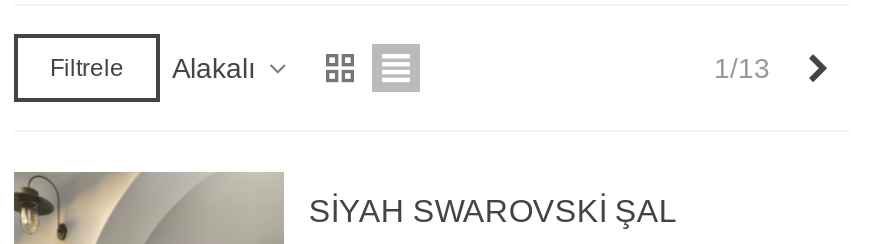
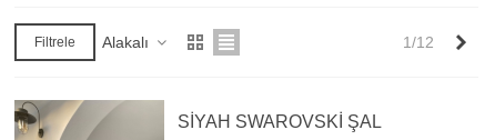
- 1/13
+ 1/12
